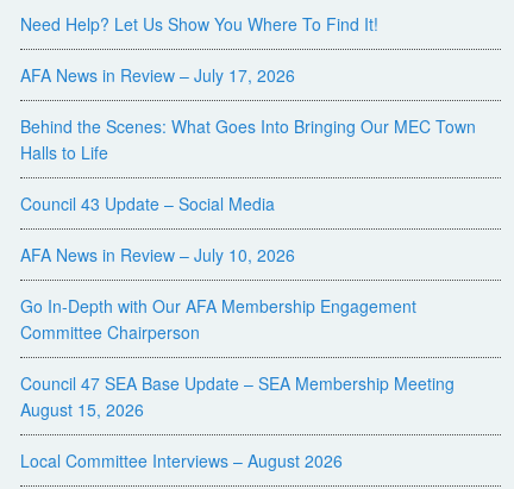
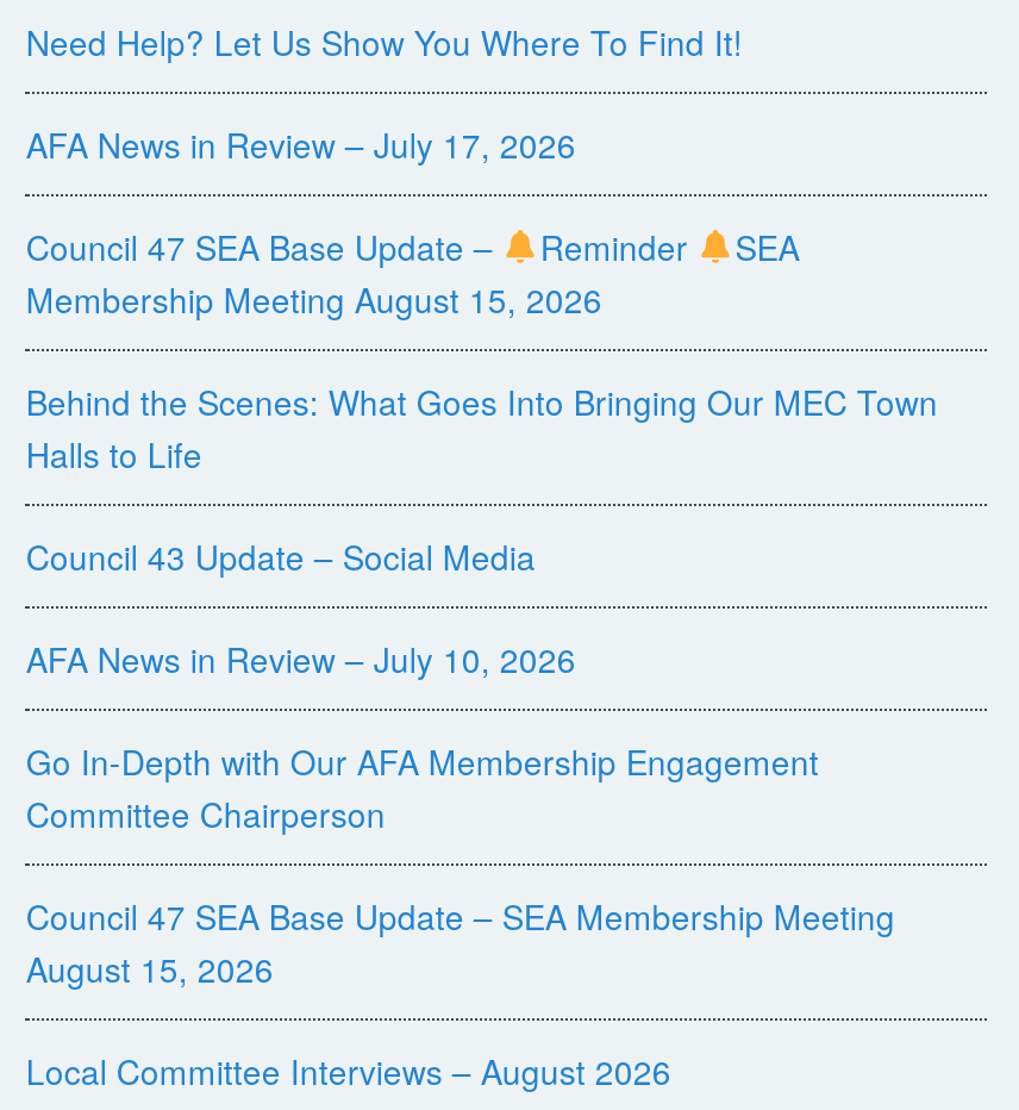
+ Council 47 SEA Base Update –
+ Reminder
+ SEA
+ Membership Meeting August 15, 2026
